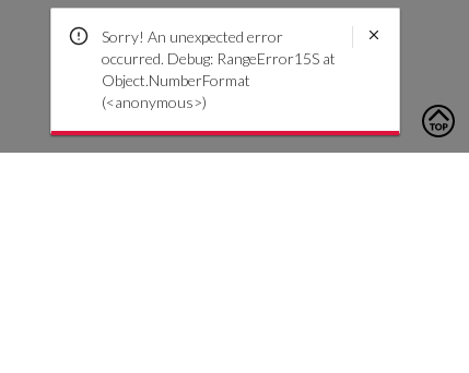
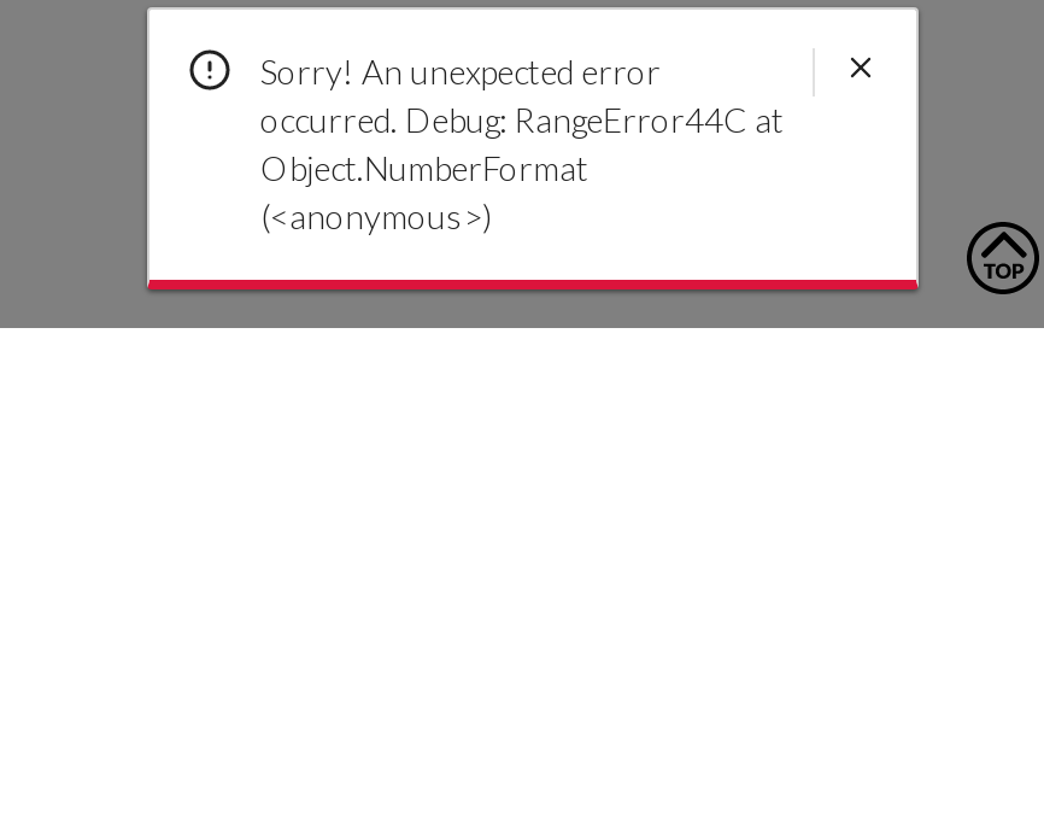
- occurred. Debug: RangeError15S at
+ occurred. Debug: RangeError44C at
